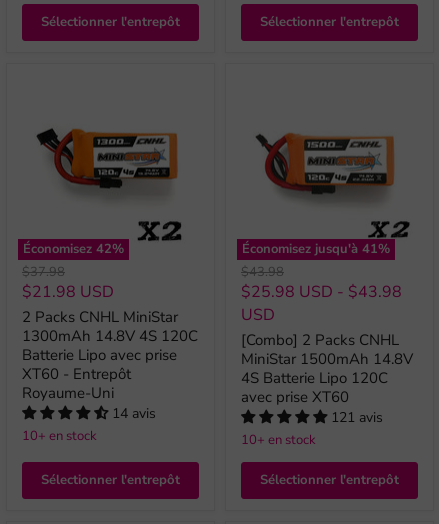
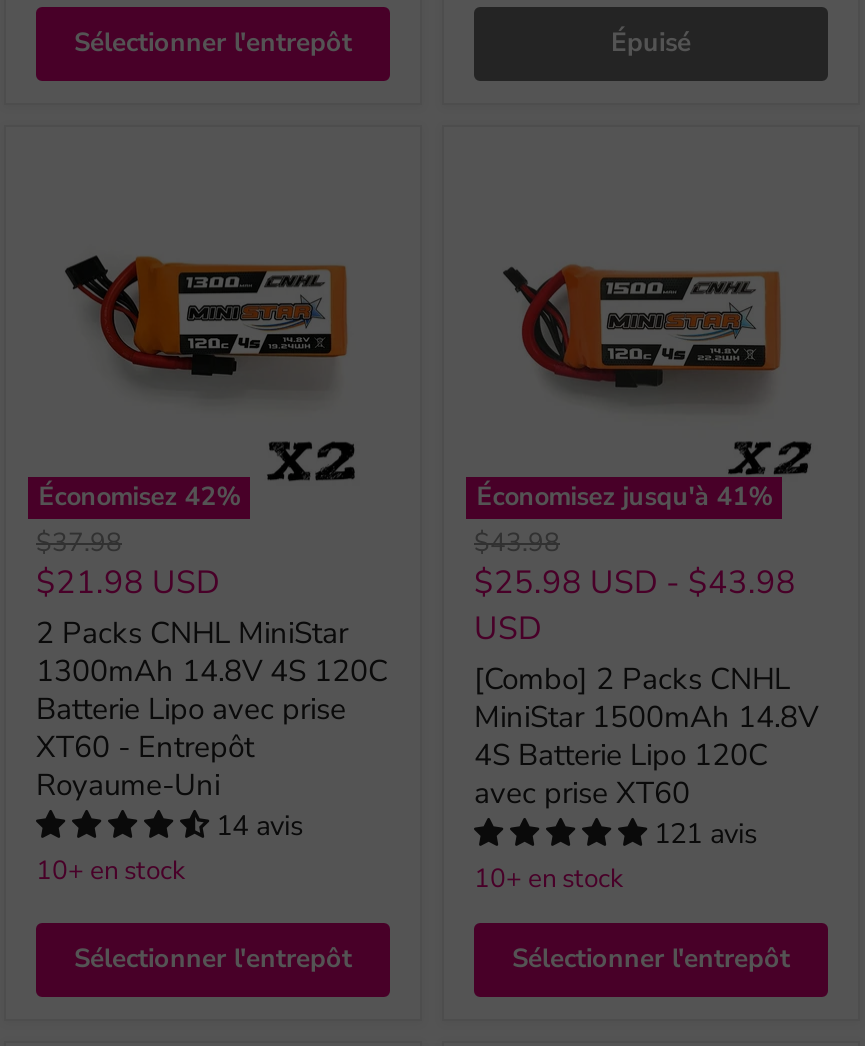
- Sélectionner l'entrepôt
+ Épuisé
